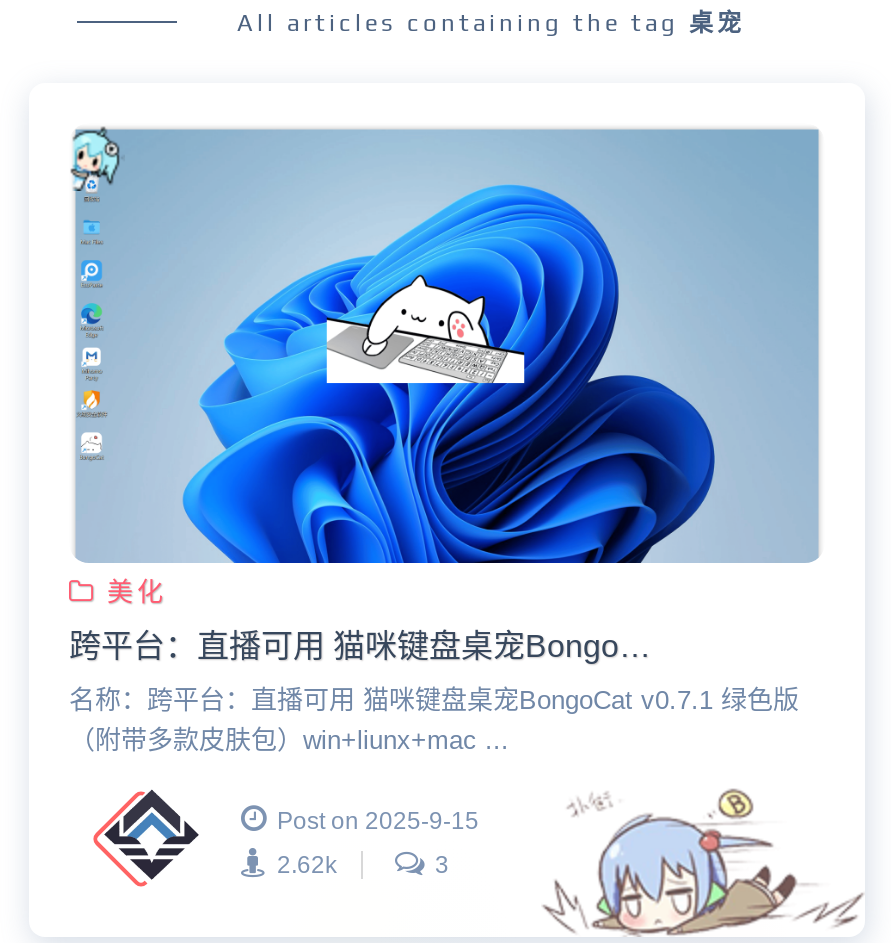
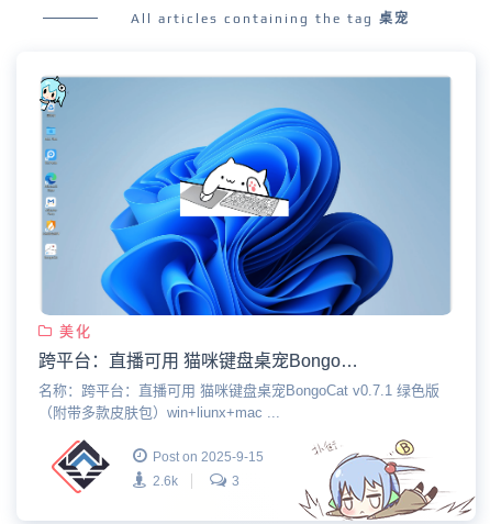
- 2.62k
+ 2.6k
